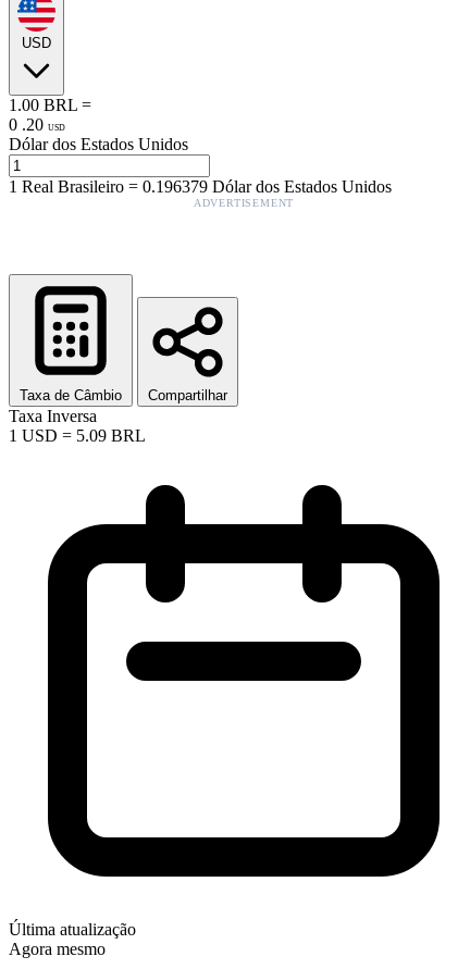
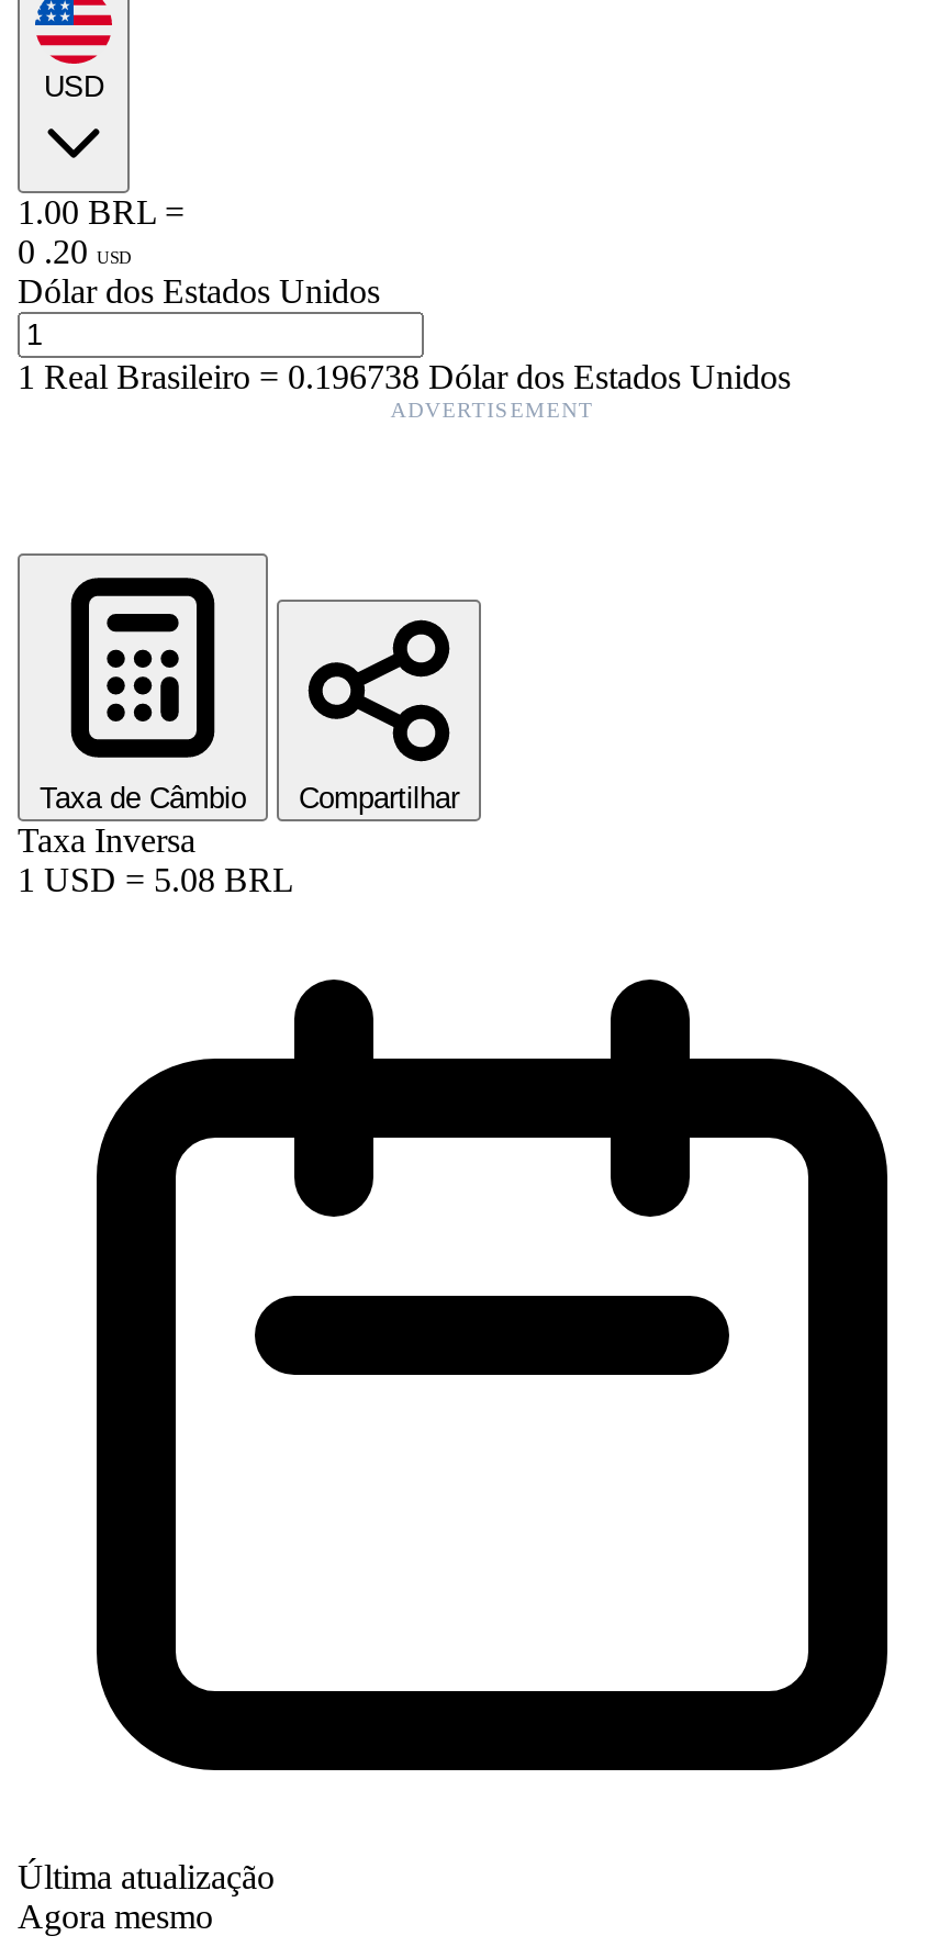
- 1Real Brasileiro=0.196379 Dólar dos Estados Unidos
+ 1Real Brasileiro=0.196738 Dólar dos Estados Unidos

- 1 USD = 5.09 BRL
+ 1 USD = 5.08 BRL
